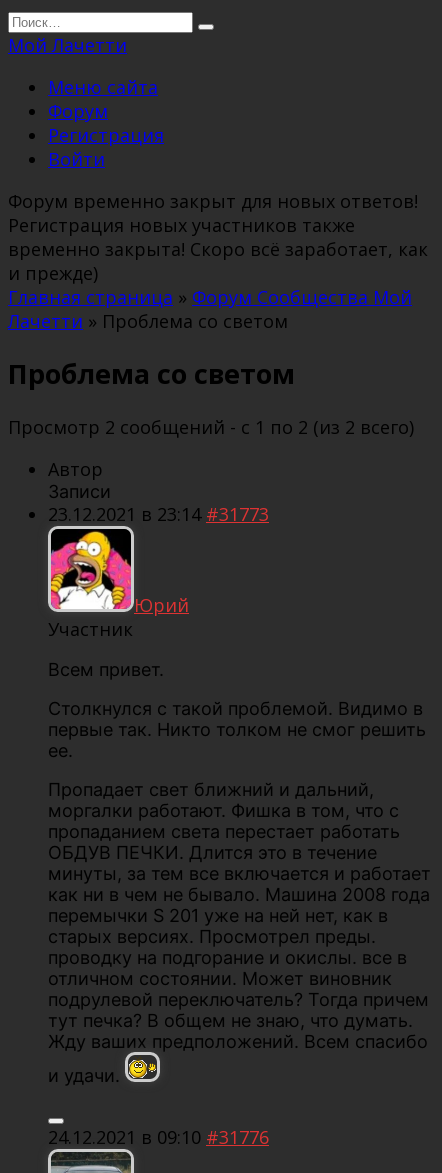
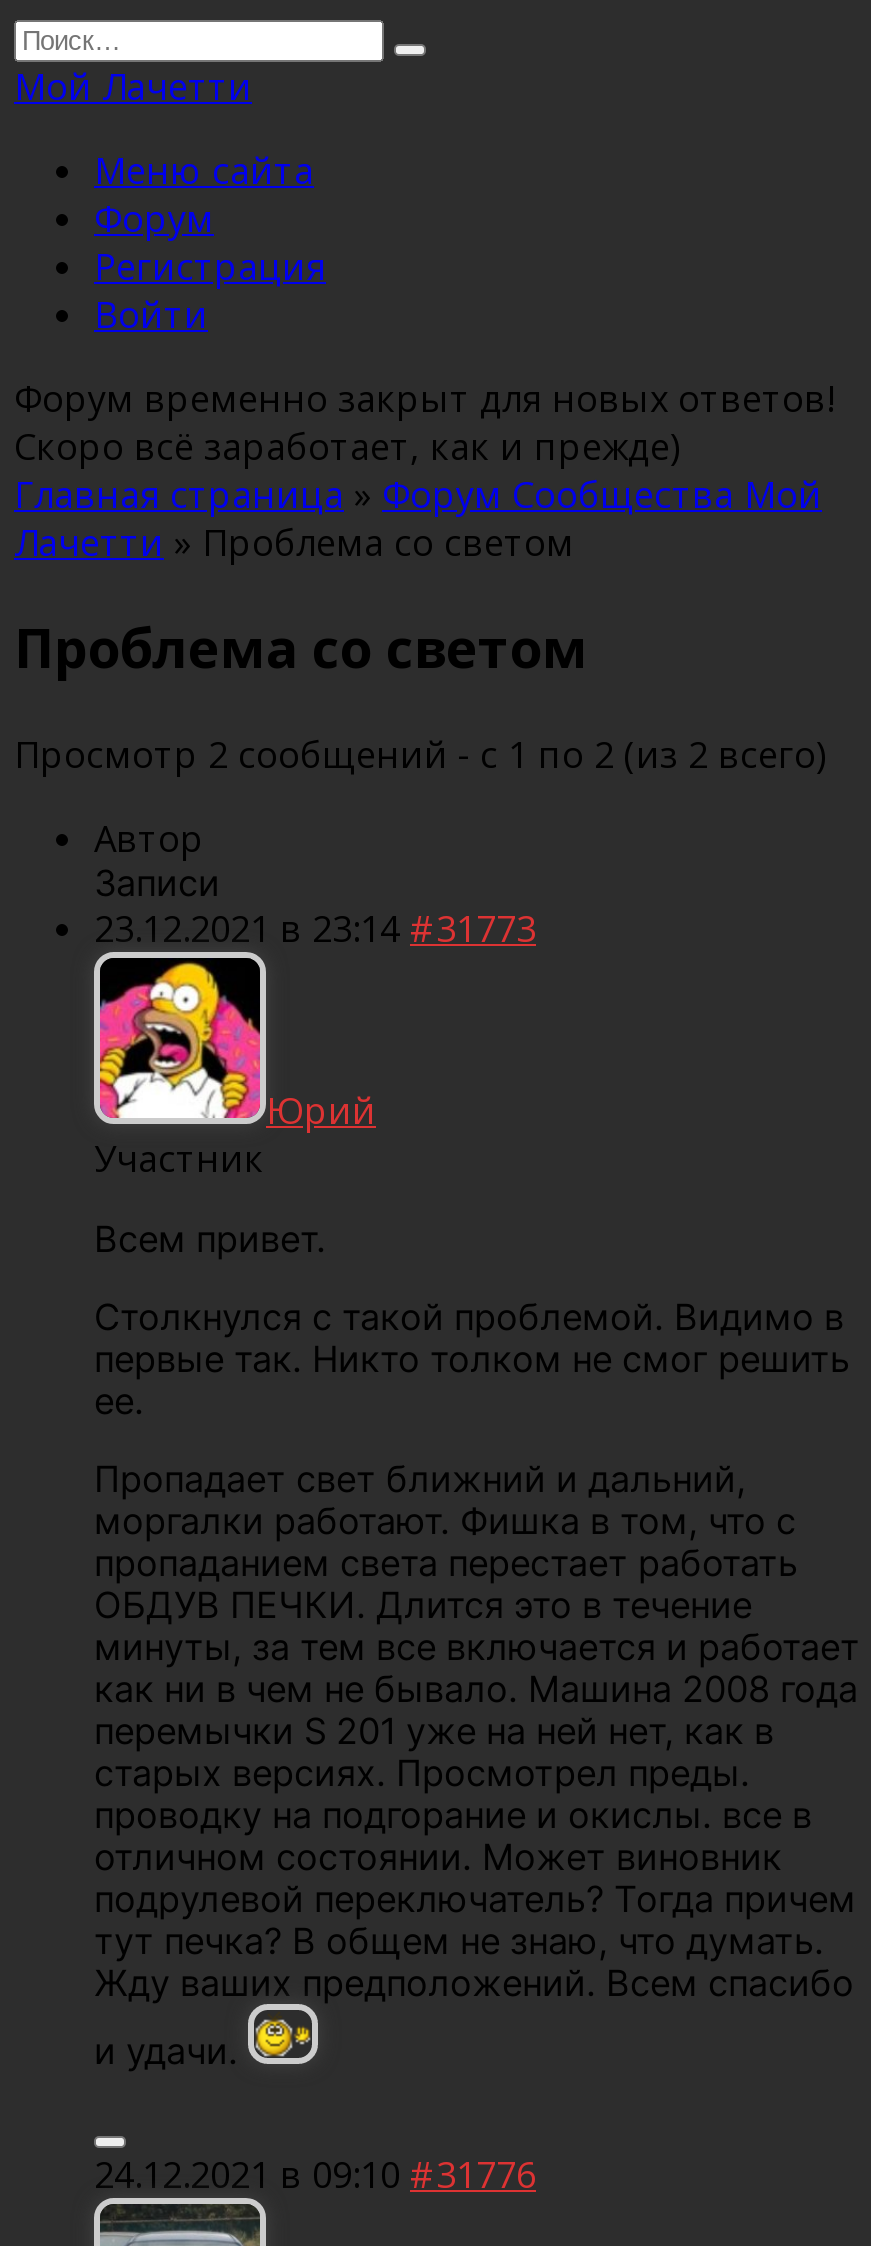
- Регистрация новых участников также
- временно закрыта! Скоро всё заработает, как
- и прежде)
+ Скоро всё заработает, как и прежде)
